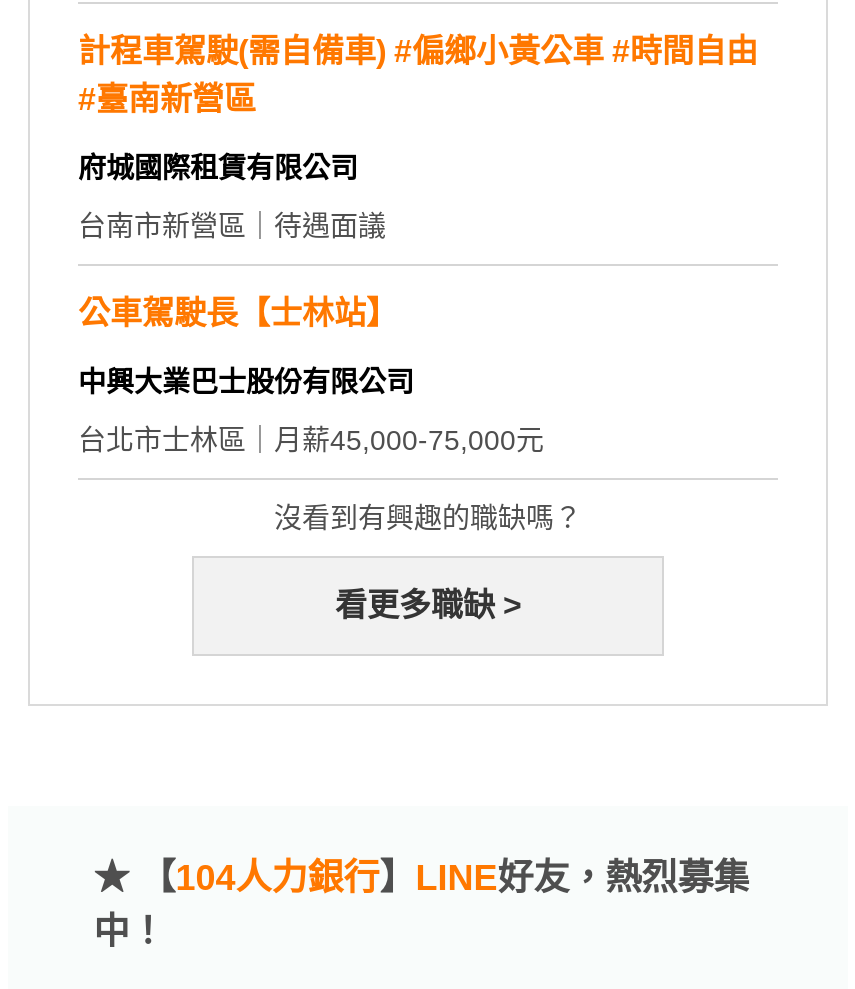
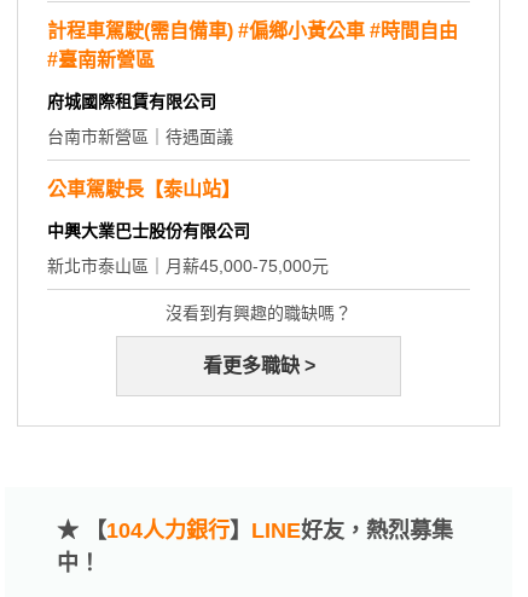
- 公車駕駛長【士林站】
+ 公車駕駛長【泰山站】

- 台北市士林區｜月薪45,000-75,000元
+ 新北市泰山區｜月薪45,000-75,000元
